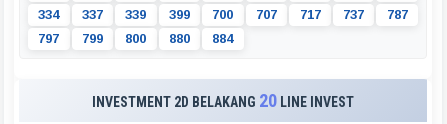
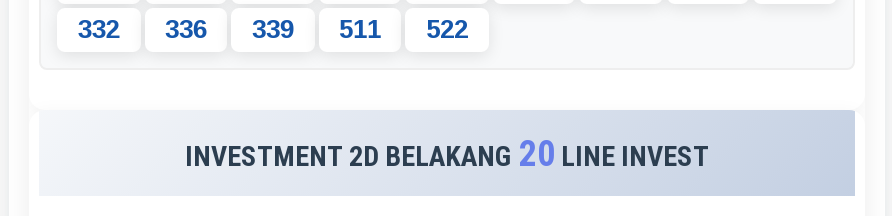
- 334
- 337
+ 332
+ 336

- 399
- 700
- 707
- 71 7
- 737
- 787
- 797
- 799
- 800
- 880
- 884
+ 511
+ 522
